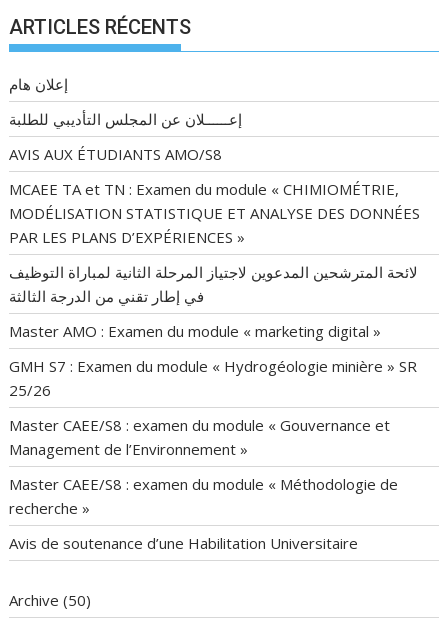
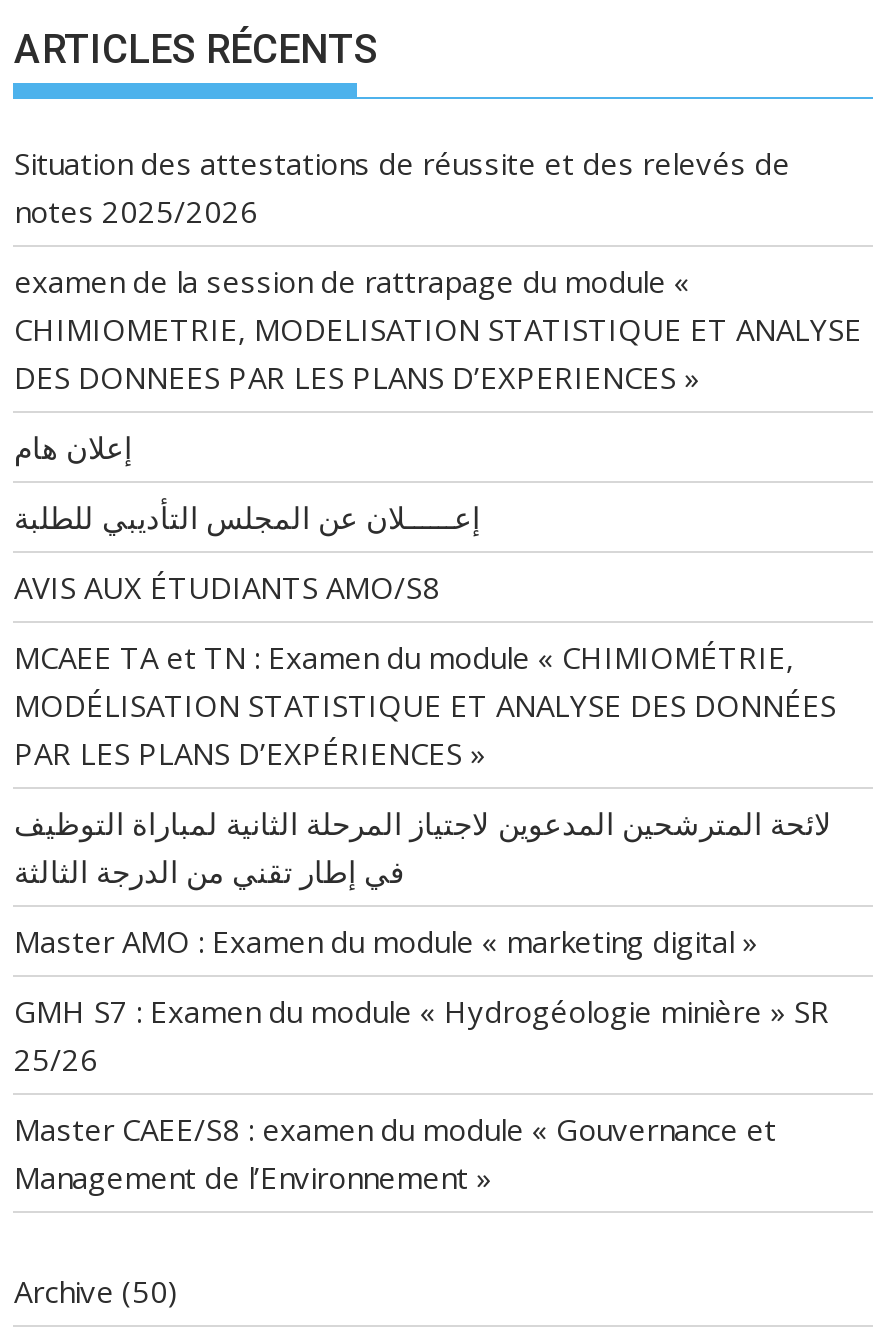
+ Situation des attestations de réussite et des relevés de
+ notes 2025/2026
+ examen de la session de rattrapage du module «
+ CHIMIOMETRIE, MODELISATION STATISTIQUE ET ANALYSE
+ DES DONNEES PAR LES PLANS D’EXPERIENCES »

moved down: إعلان هام | إعــــــلان عن المجلس التأديبي للطلبة | AVIS AUX ÉTUDIANTS AMO/S8 | ... | Master CAEE/S8 : examen du module « Gouvernance et | Management de l’Environnement »

- Master CAEE/S8 : examen du module « Méthodologie de
- recherche »
- Avis de soutenance d’une Habilitation Universitaire
